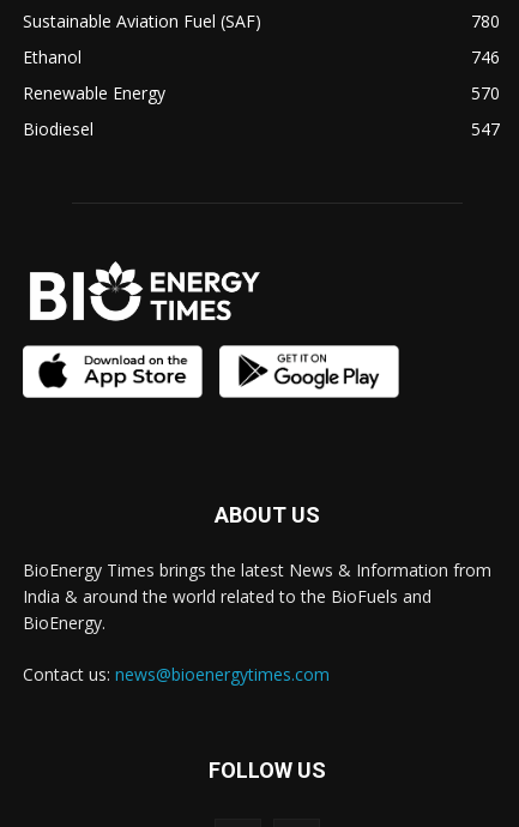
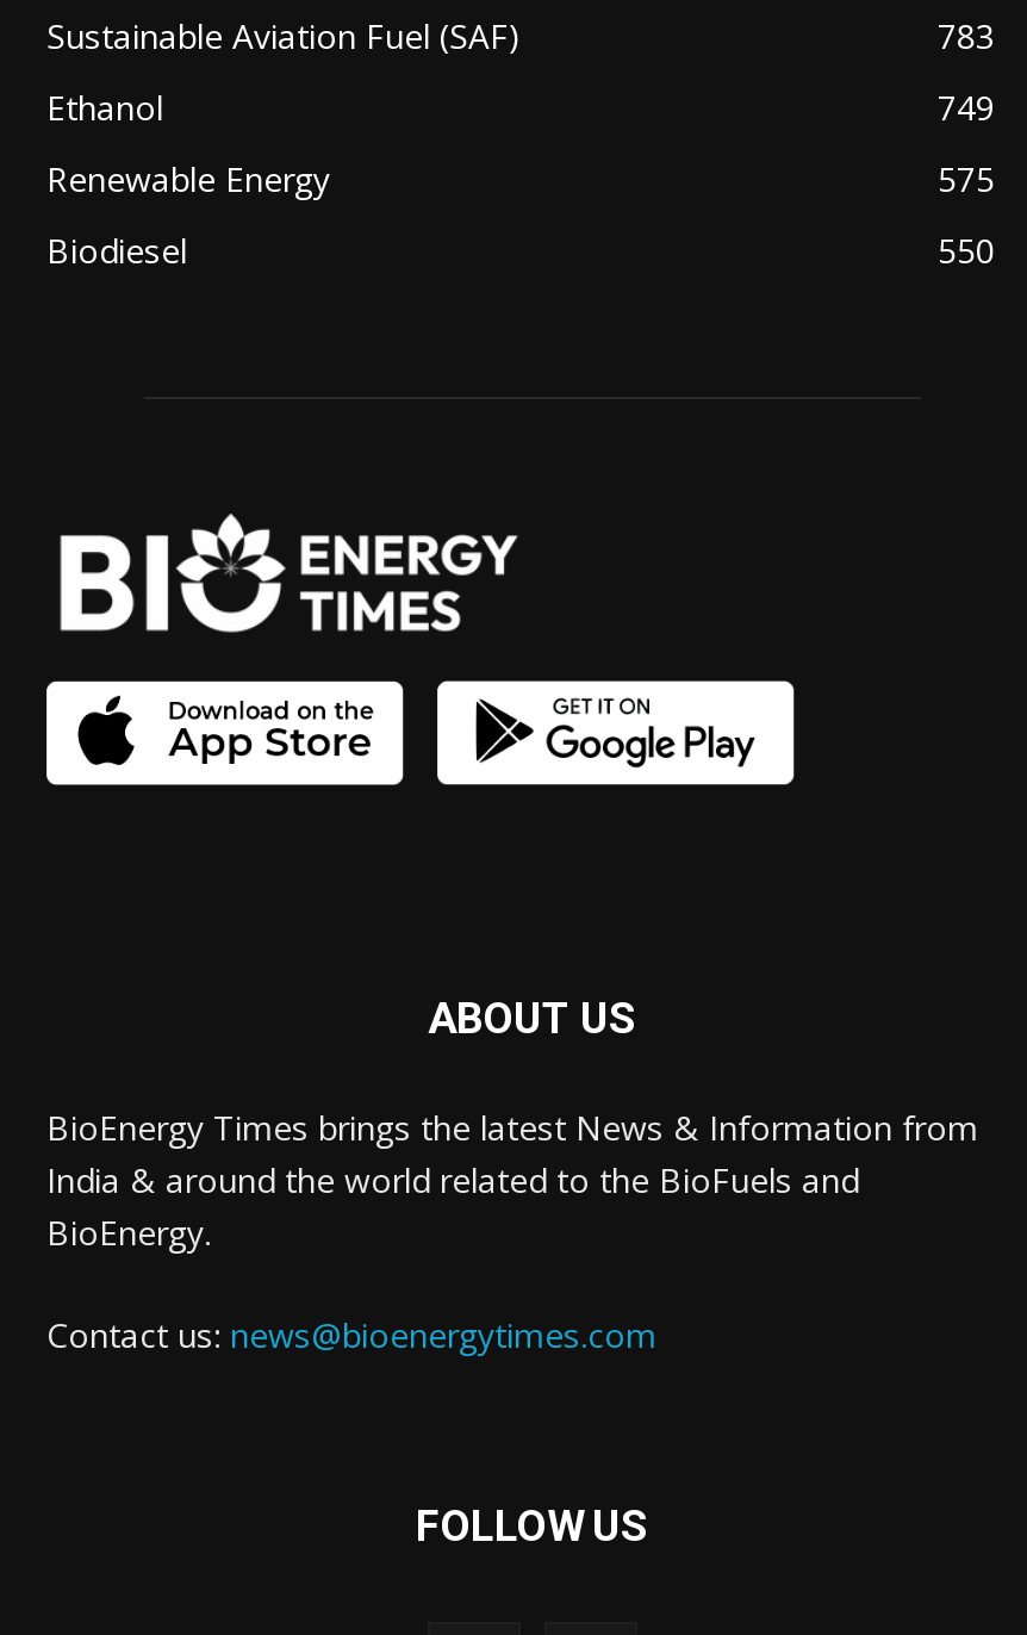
- 780
+ 783

- 746
+ 749

- 570
+ 575

- 547
+ 550
